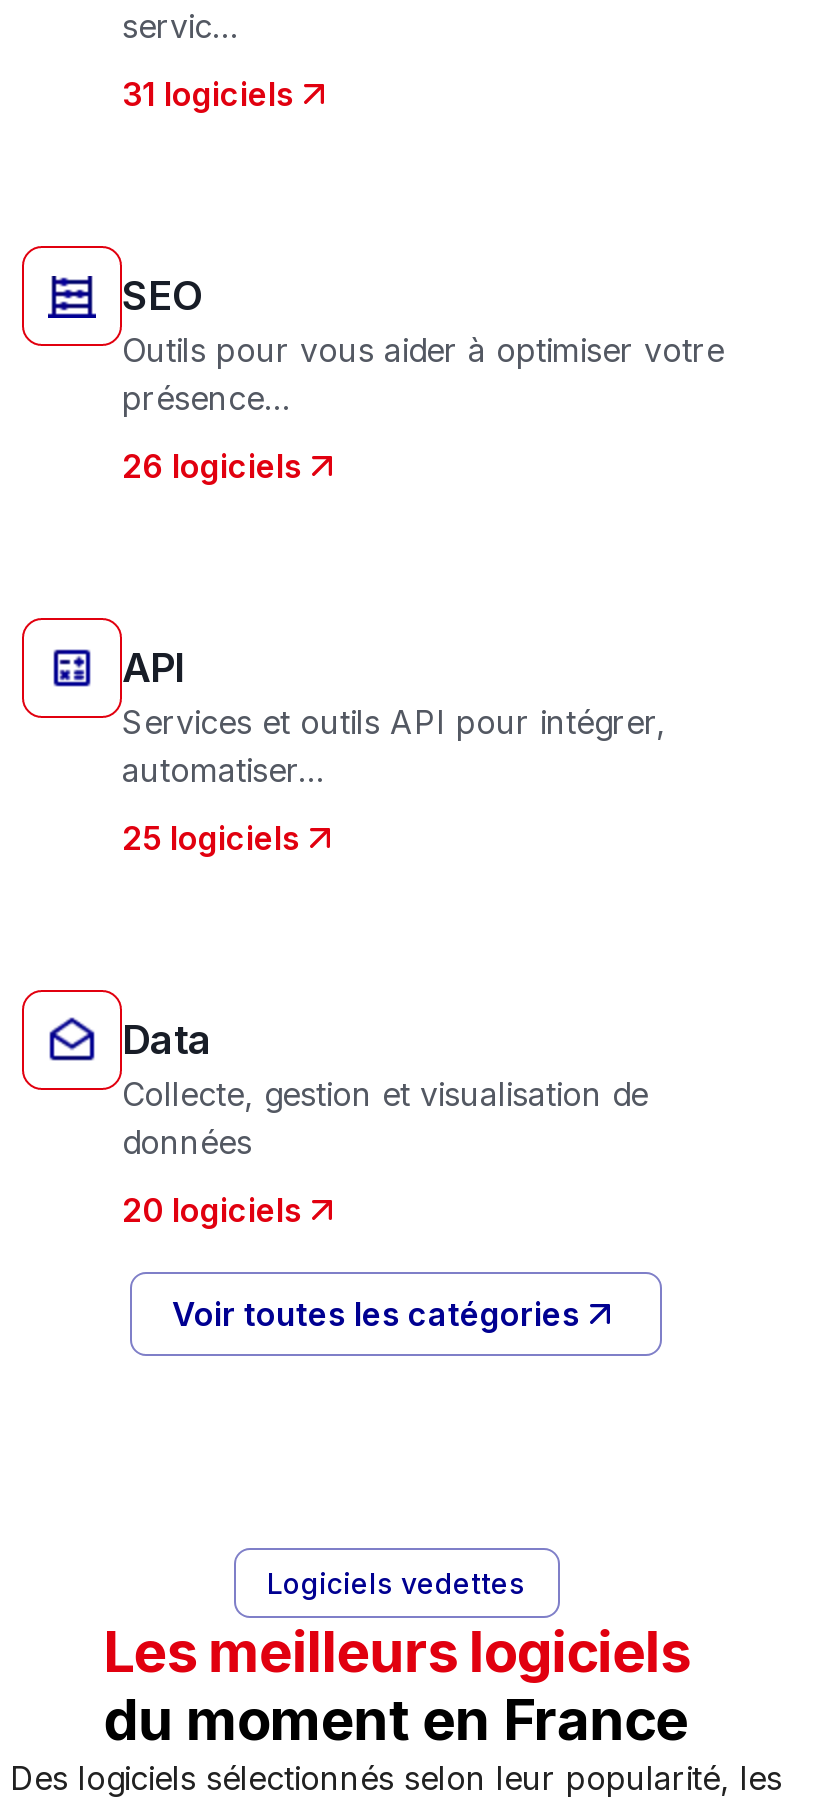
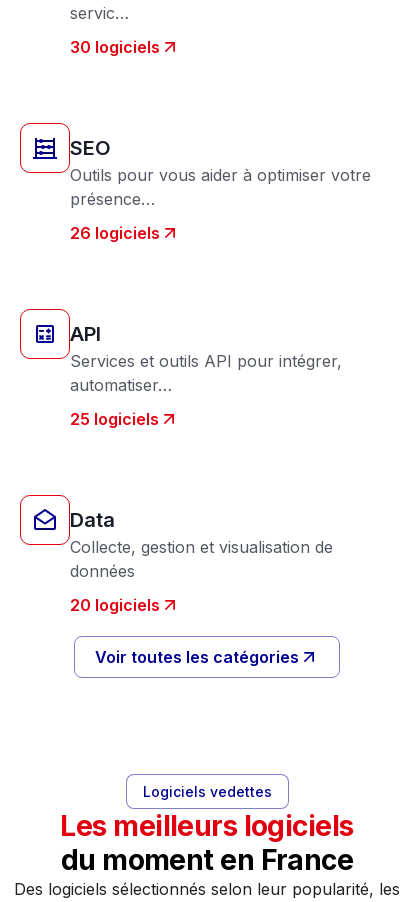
- 31 logiciels
+ 30 logiciels
